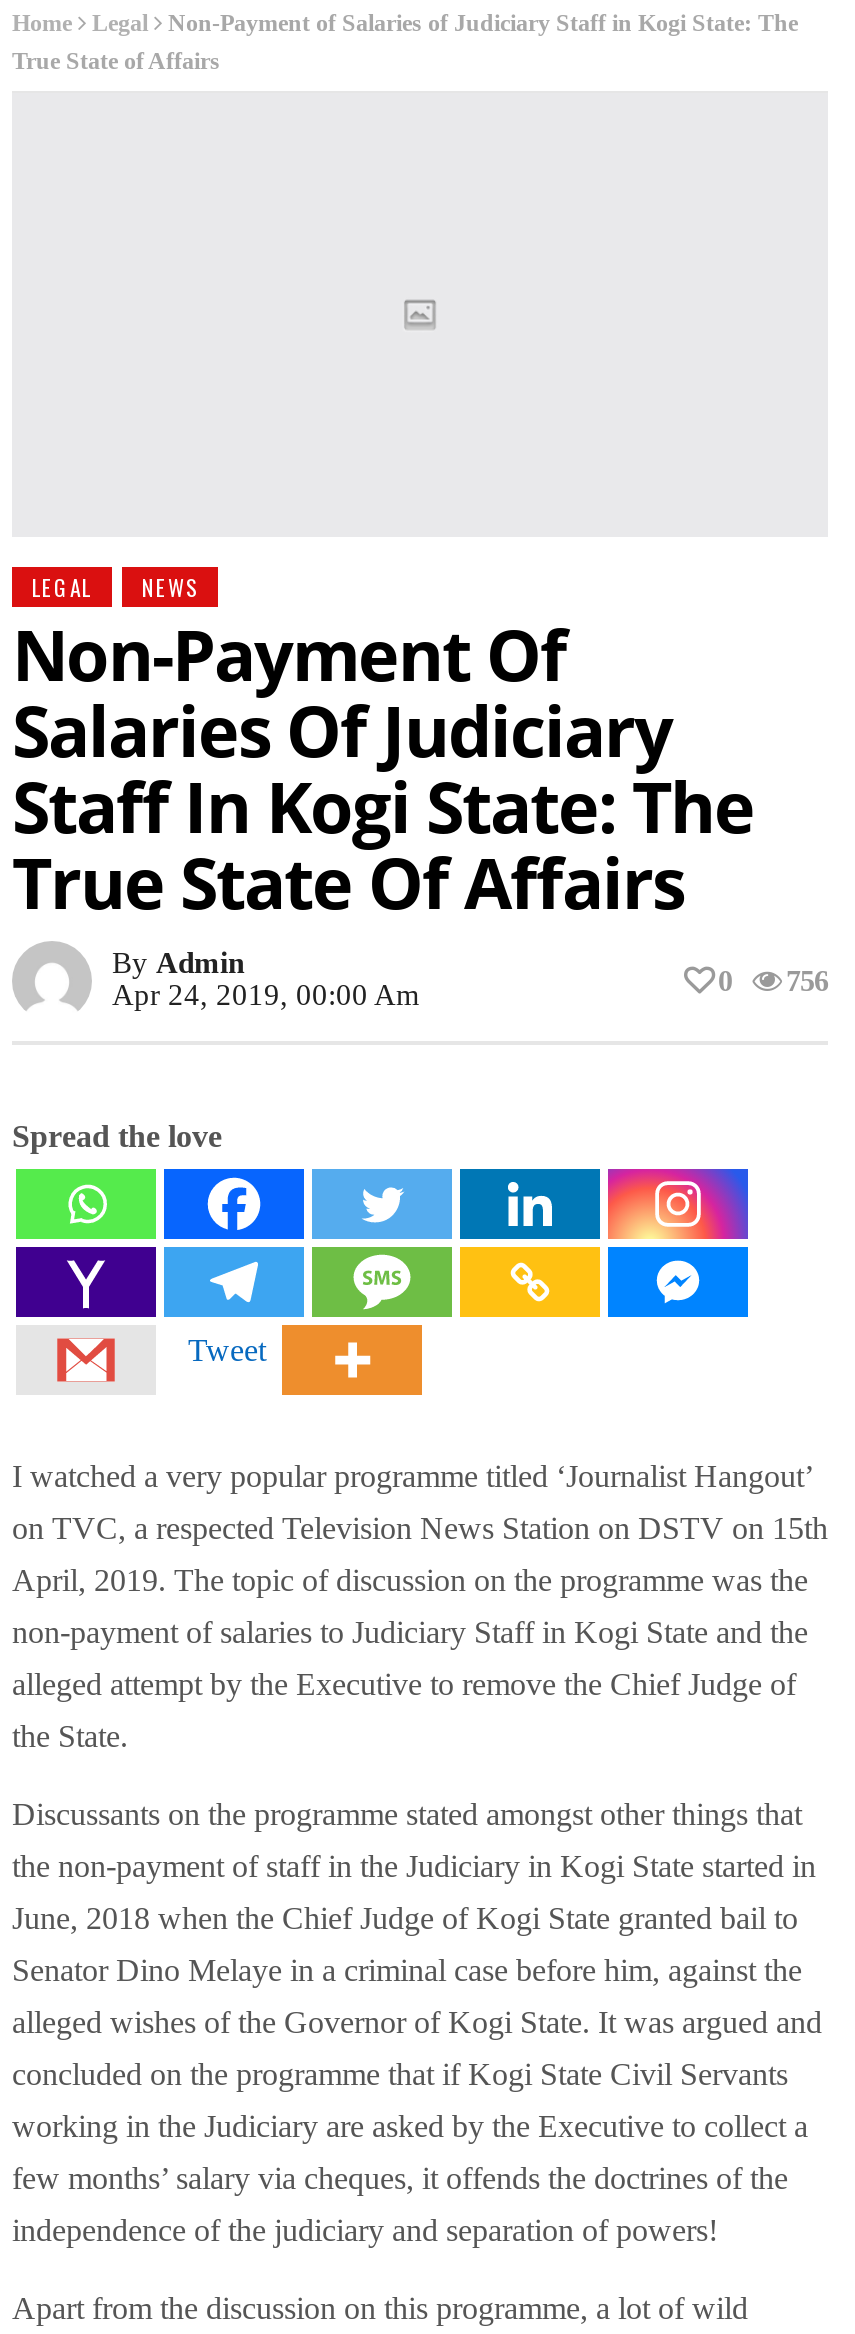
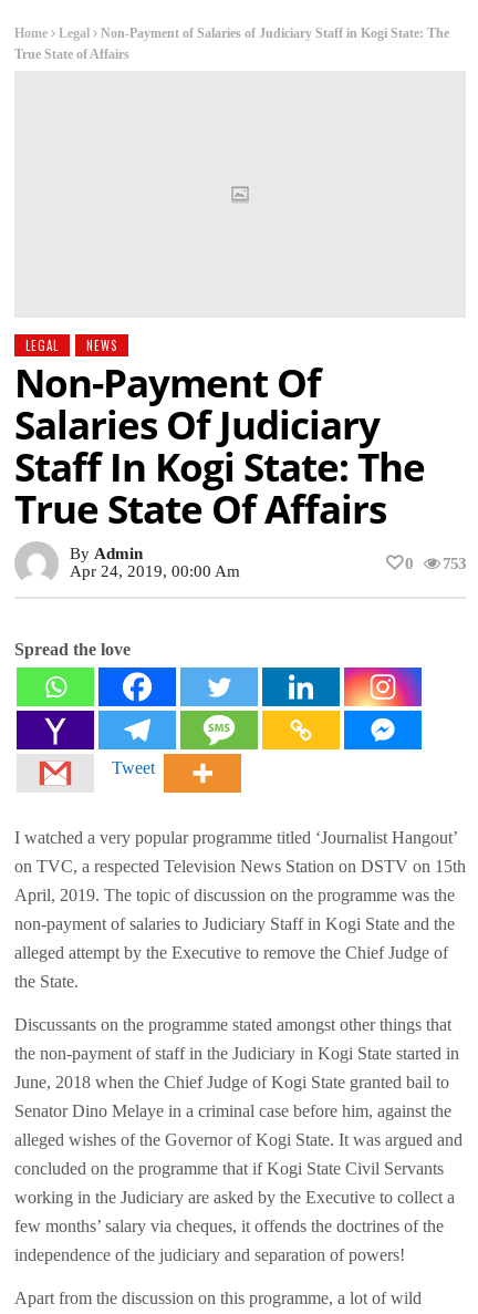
- 0 756
+ 0 753
